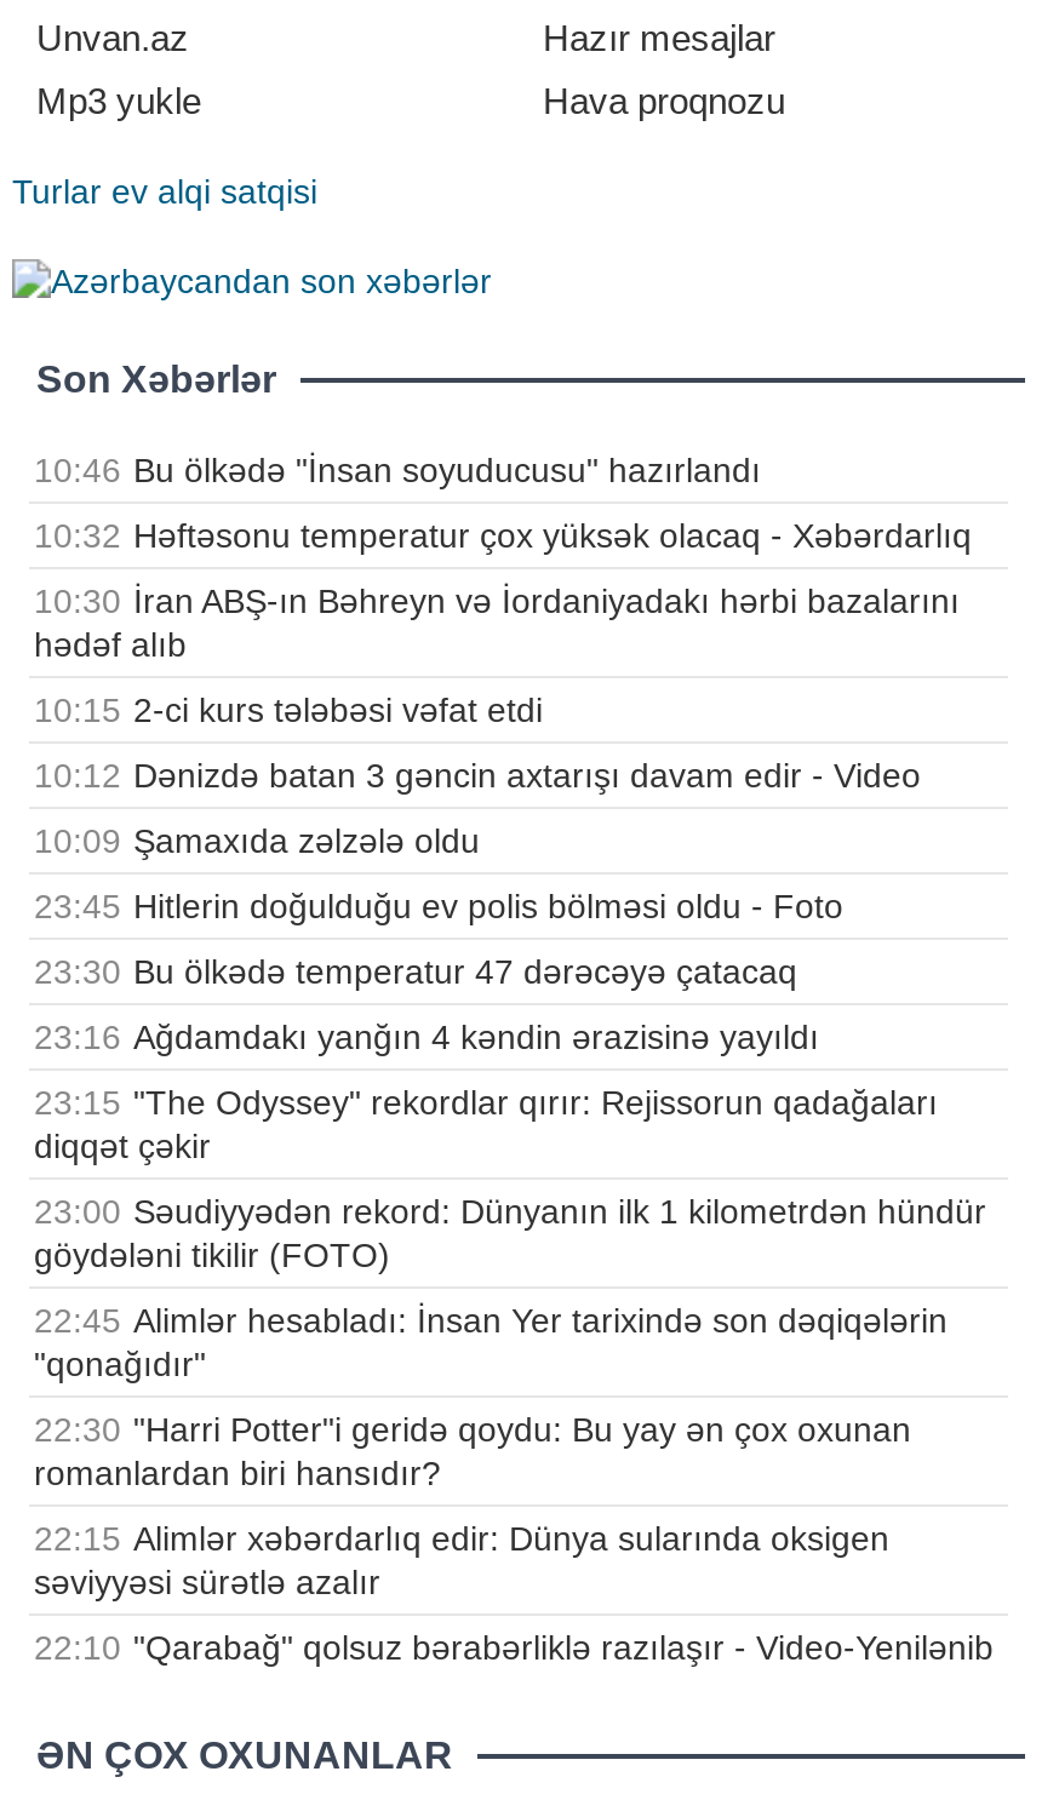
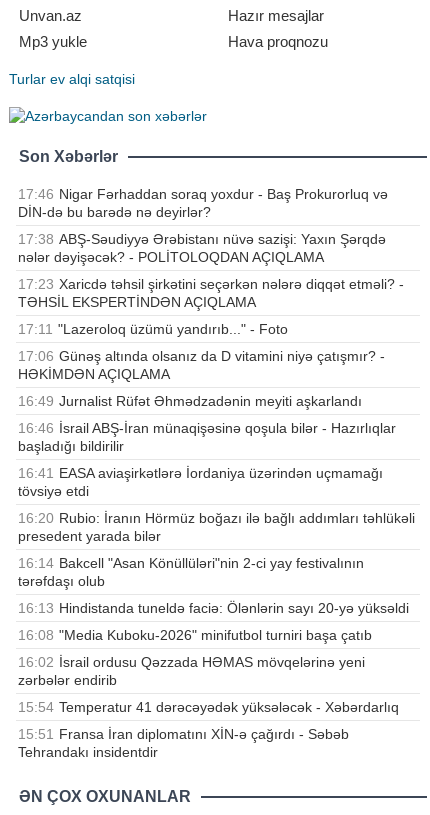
- 10:46 Bu ölkədə "İnsan soyuducusu" hazırlandı
+ 17:46 Nigar Fərhaddan soraq yoxdur - Baş Prokurorluq və
+ DİN-də bu barədə nə deyirlər?

- 10:32 Həftəsonu temperatur çox yüksək olacaq - Xəbərdarlıq
+ 17:38 ABŞ-Səudiyyə Ərəbistanı nüvə sazişi: Yaxın Şərqdə
+ nələr dəyişəcək? - POLİTOLOQDAN AÇIQLAMA

- 10:30 İran ABŞ-ın Bəhreyn və İordaniyadakı hərbi bazalarını
- hədəf alıb
+ 17:23 Xaricdə təhsil şirkətini seçərkən nələrə diqqət etməli? -
+ TƏHSİL EKSPERTİNDƏN AÇIQLAMA

- 10:15 2-ci kurs tələbəsi vəfat etdi
+ 17:11 "Lazeroloq üzümü yandırıb..." - Foto

- 10:12 Dənizdə batan 3 gəncin axtarışı davam edir - Video
+ 17:06 Günəş altında olsanız da D vitamini niyə çatışmır? -
+ HƏKİMDƏN AÇIQLAMA

- 10:09 Şamaxıda zəlzələ oldu
+ 16:49 Jurnalist Rüfət Əhmədzadənin meyiti aşkarlandı

- 23:45 Hitlerin doğulduğu ev polis bölməsi oldu - Foto
+ 16:46 İsrail ABŞ-İran münaqişəsinə qoşula bilər - Hazırlıqlar
+ başladığı bildirilir

- 23:30 Bu ölkədə temperatur 47 dərəcəyə çatacaq
+ 16:41 EASA aviaşirkətlərə İordaniya üzərindən uçmamağı
+ tövsiyə etdi

- 23:16 Ağdamdakı yanğın 4 kəndin ərazisinə yayıldı
+ 16:20 Rubio: İranın Hörmüz boğazı ilə bağlı addımları təhlükəli
+ presedent yarada bilər

- 23:15 "The Odyssey" rekordlar qırır: Rejissorun qadağaları
- diqqət çəkir
+ 16:14 Bakcell "Asan Könüllüləri"nin 2-ci yay festivalının
+ tərəfdaşı olub

- 23:00 Səudiyyədən rekord: Dünyanın ilk 1 kilometrdən hündür
- göydələni tikilir (FOTO)
+ 16:13 Hindistanda tuneldə faciə: Ölənlərin sayı 20-yə yüksəldi

- 22:45 Alimlər hesabladı: İnsan Yer tarixində son dəqiqələrin
- "qonağıdır"
+ 16:08 "Media Kuboku-2026" minifutbol turniri başa çatıb

- 22:30 "Harri Potter"i geridə qoydu: Bu yay ən çox oxunan
- romanlardan biri hansıdır?
+ 16:02 İsrail ordusu Qəzzada HƏMAS mövqelərinə yeni
+ zərbələr endirib

- 22:15 Alimlər xəbərdarlıq edir: Dünya sularında oksigen
- səviyyəsi sürətlə azalır
+ 15:54 Temperatur 41 dərəcəyədək yüksələcək - Xəbərdarlıq

- 22:10 "Qarabağ" qolsuz bərabərliklə razılaşır - Video-Yenilənib
+ 15:51 Fransa İran diplomatını XİN-ə çağırdı - Səbəb
+ Tehrandakı insidentdir
